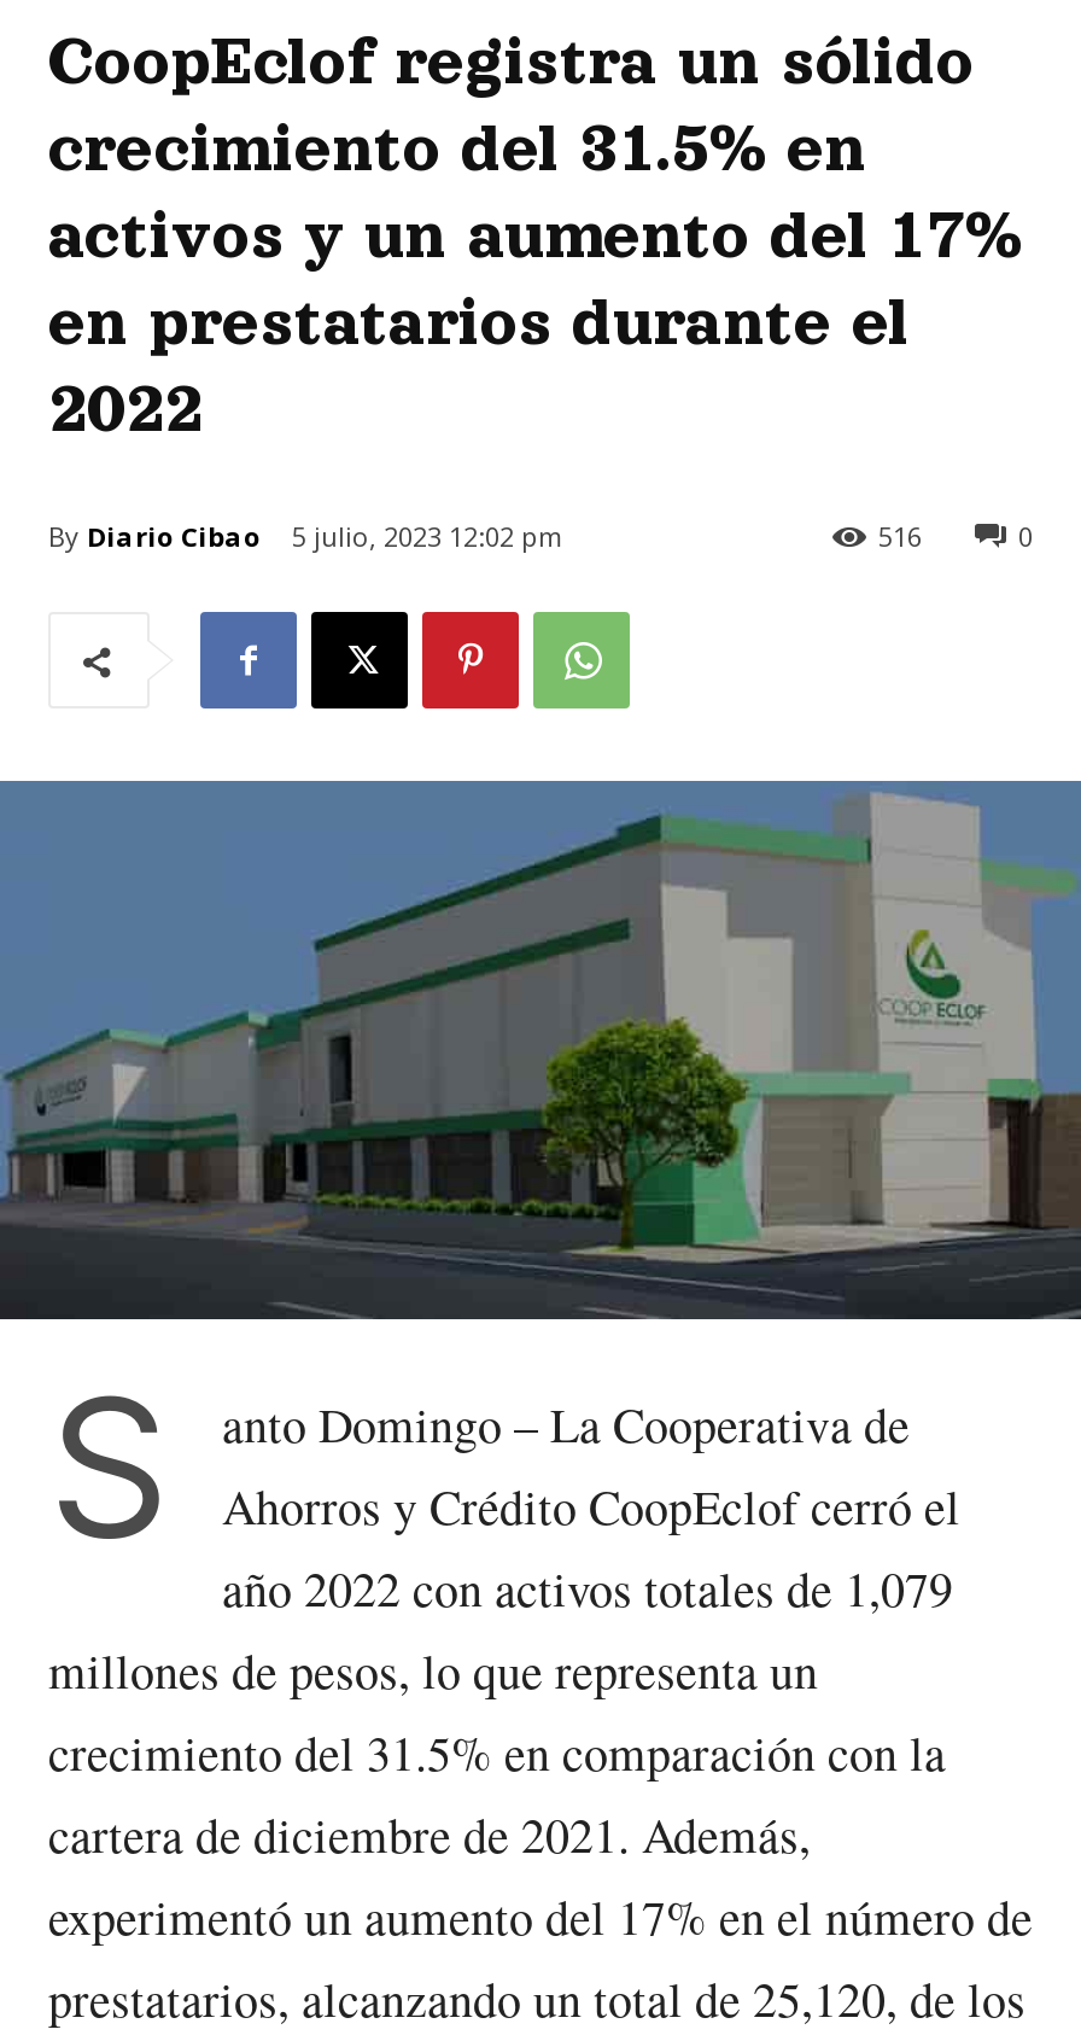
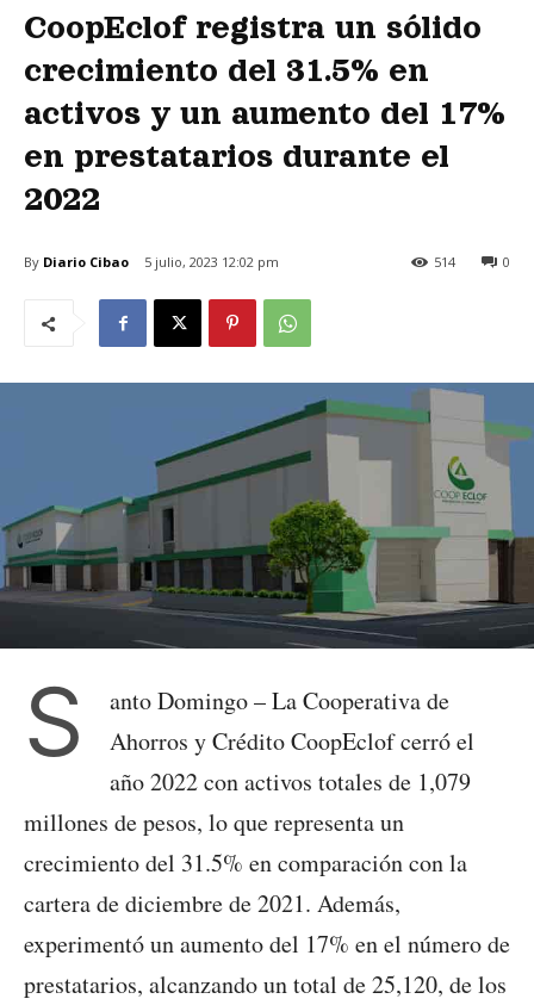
- 516
+ 514
